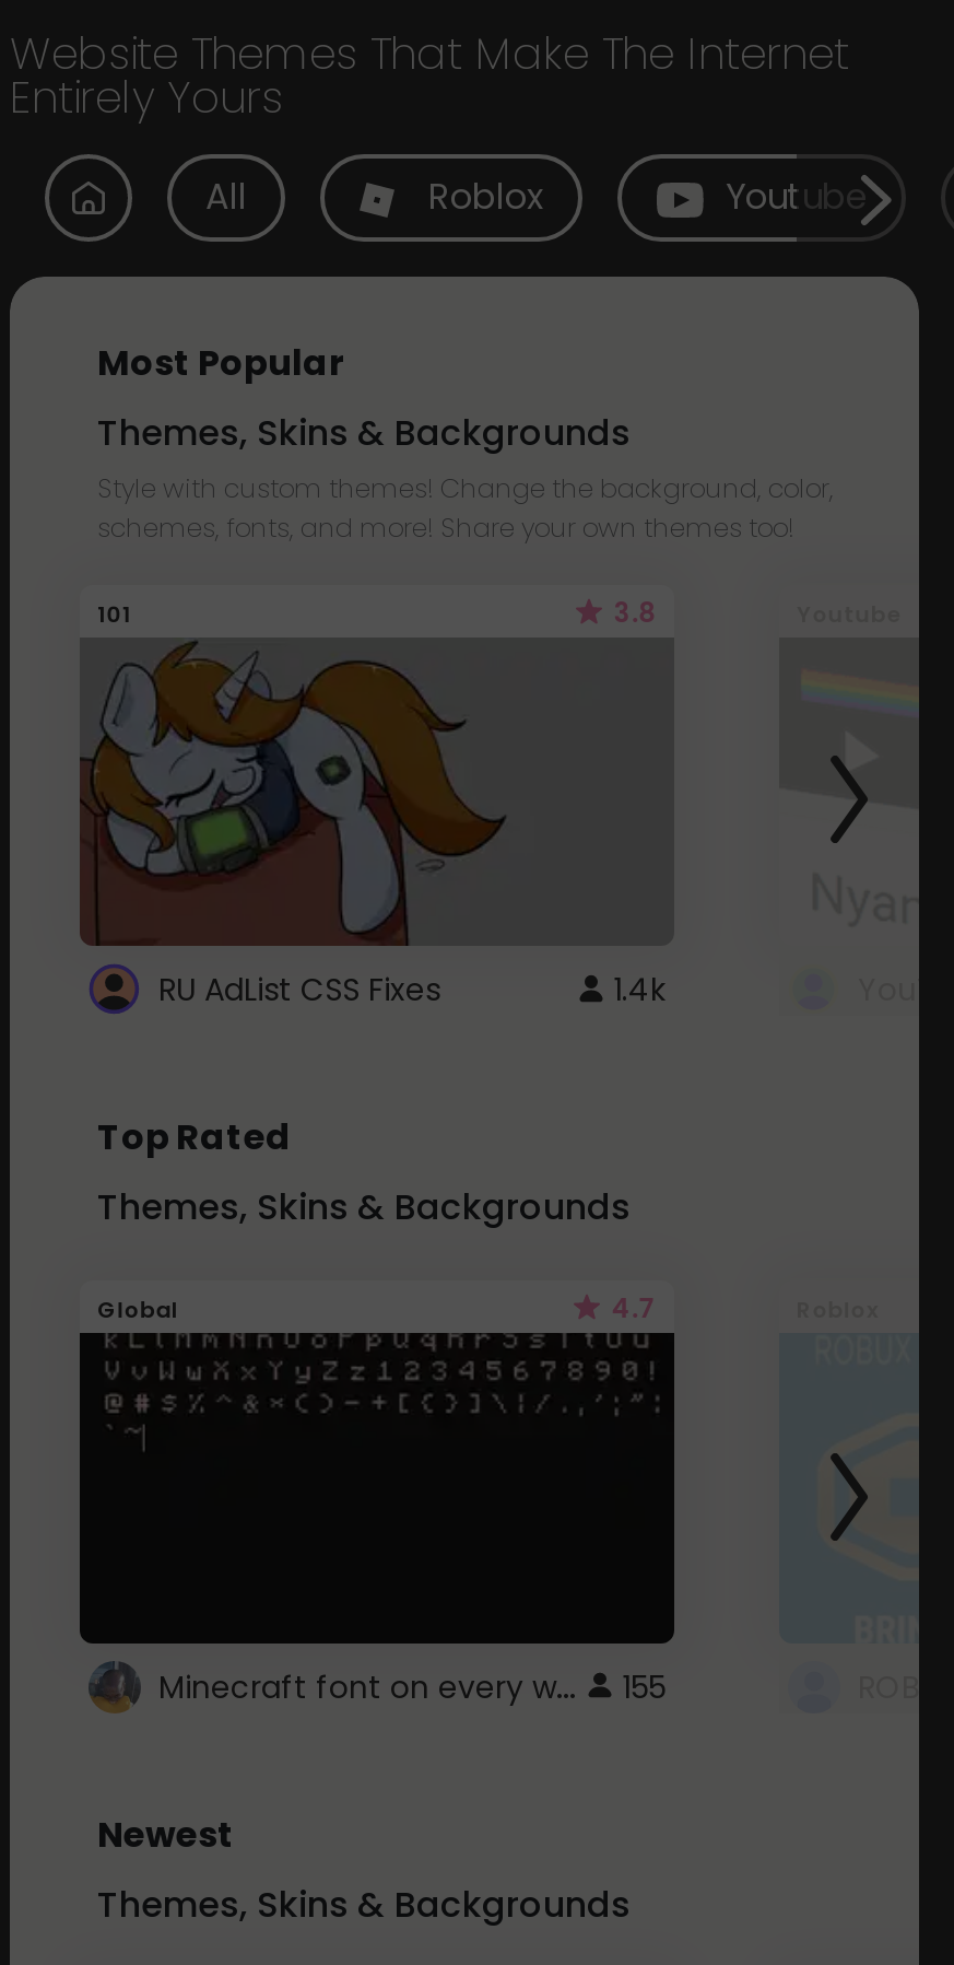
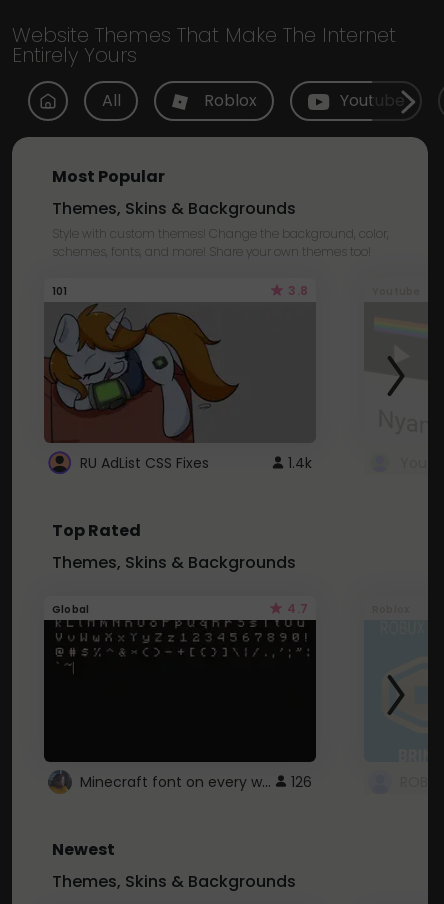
- 155
+ 126
